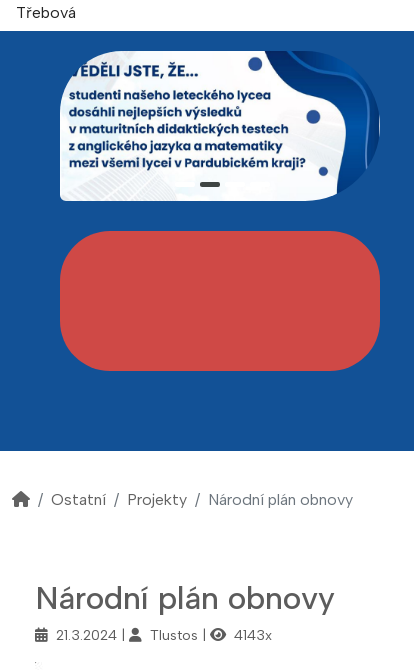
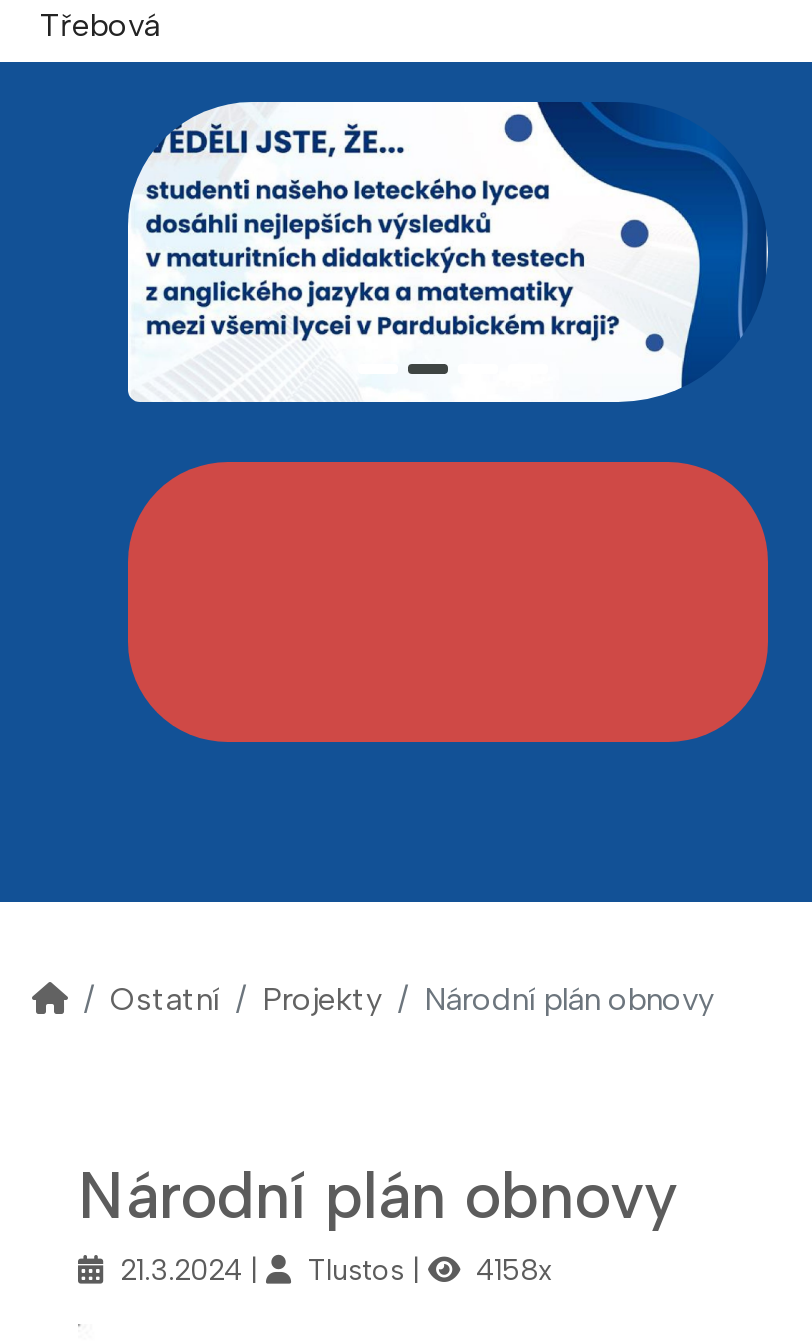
- 21.3.2024 Tlustos 4143x
+ 21.3.2024 Tlustos 4158x
